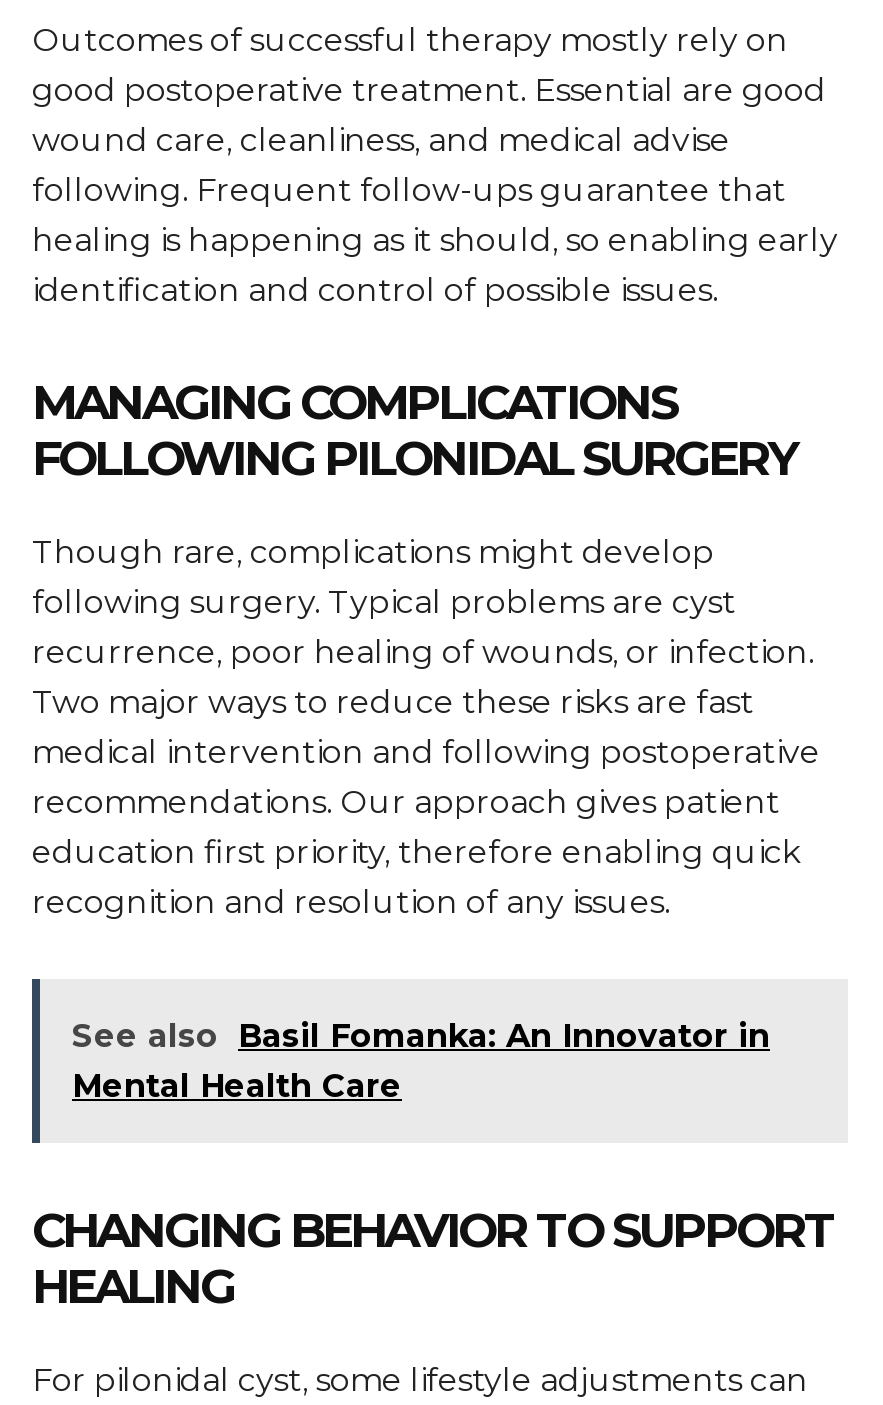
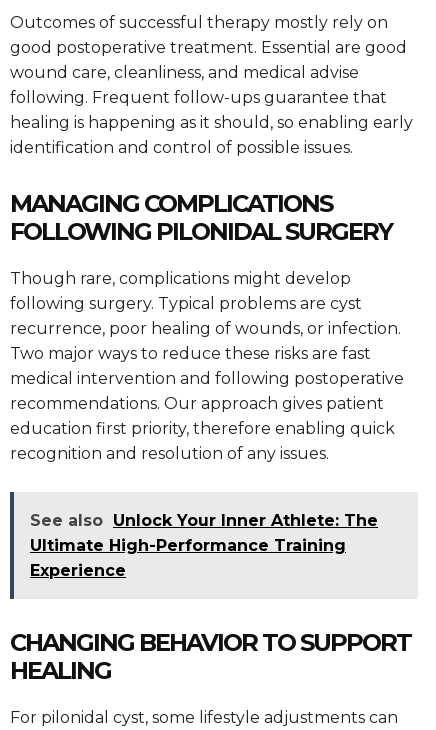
- See also Basil Fomanka: An Innovator in
- Mental Health Care
+ See also Unlock Your Inner Athlete: The
+ Ultimate High-Performance Training
+ Experience
